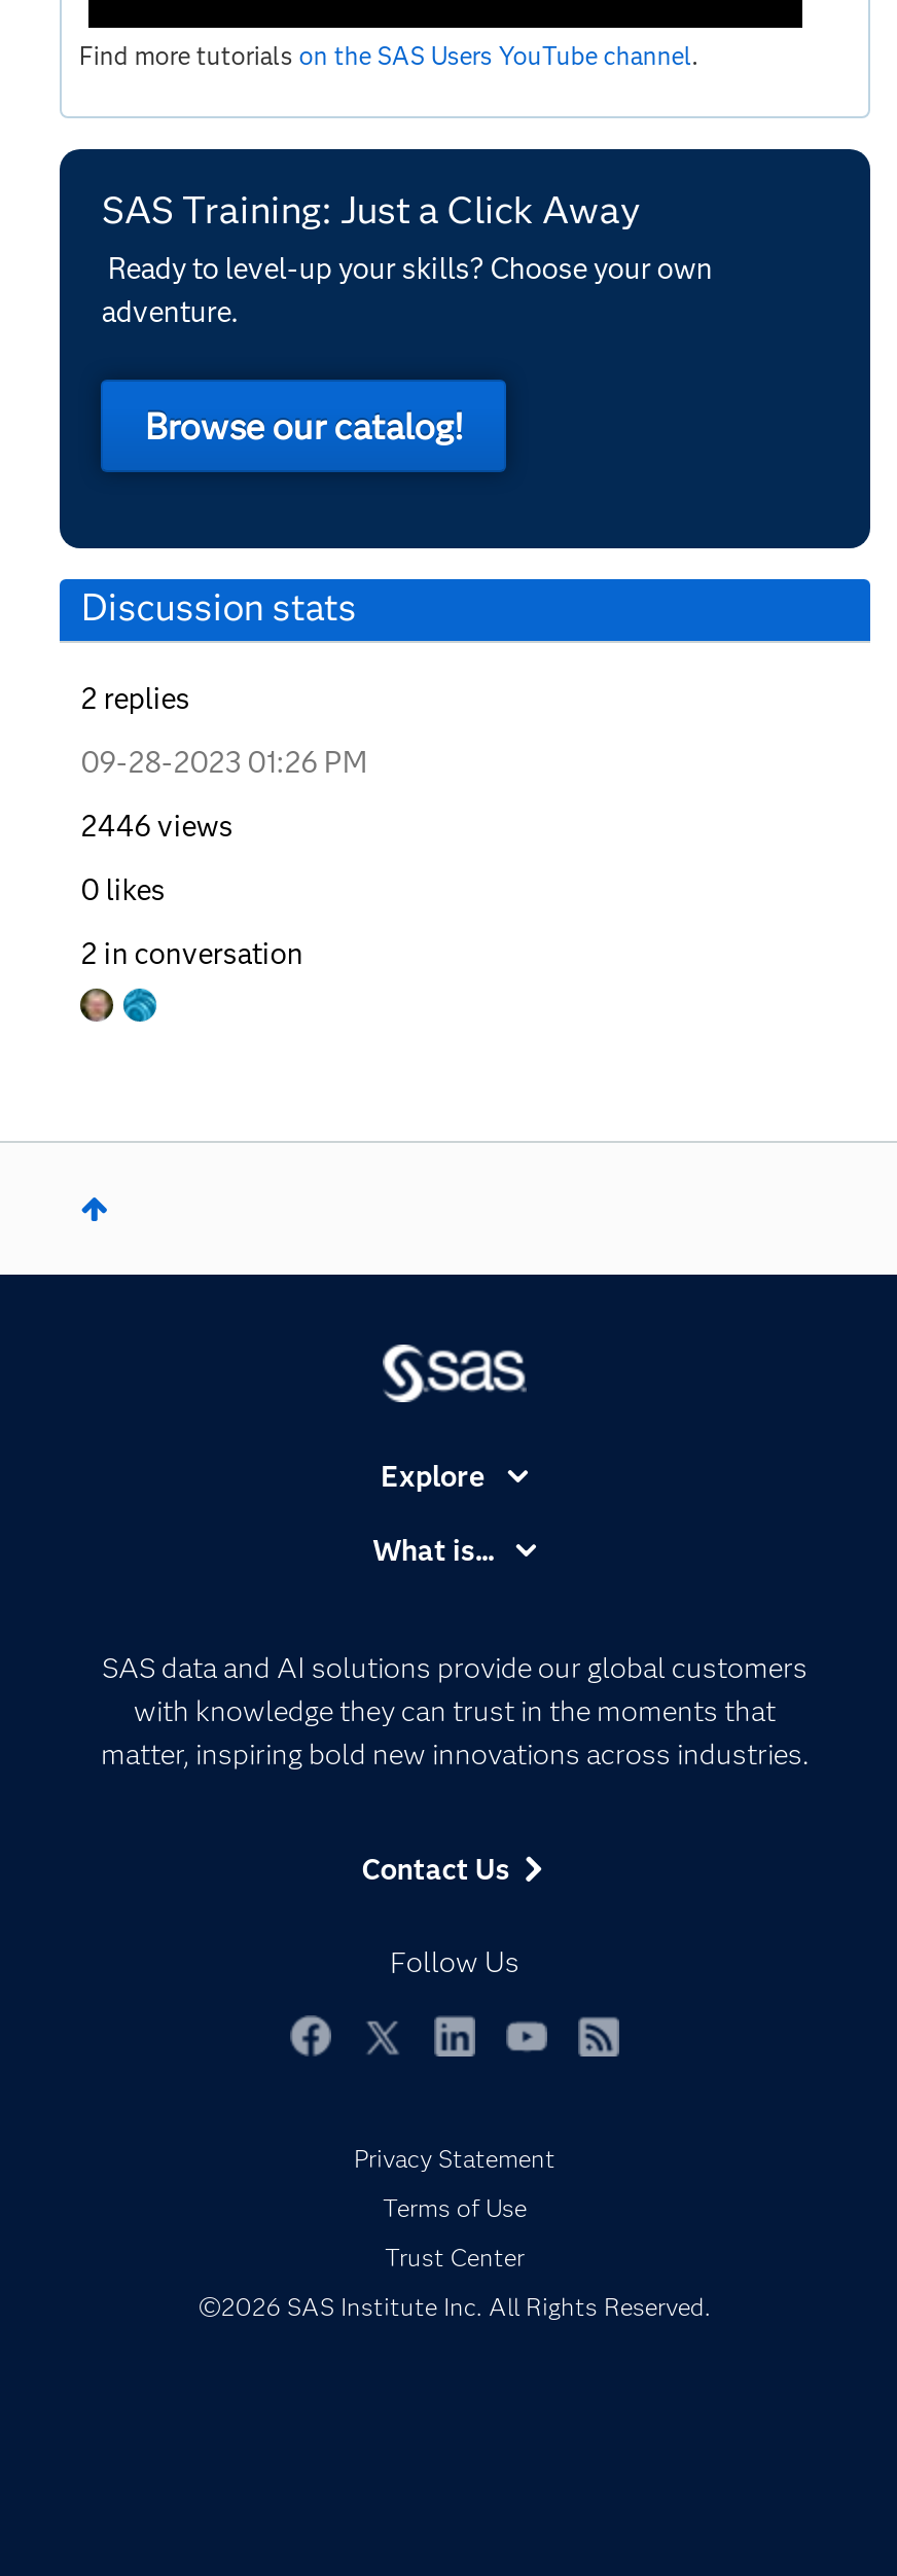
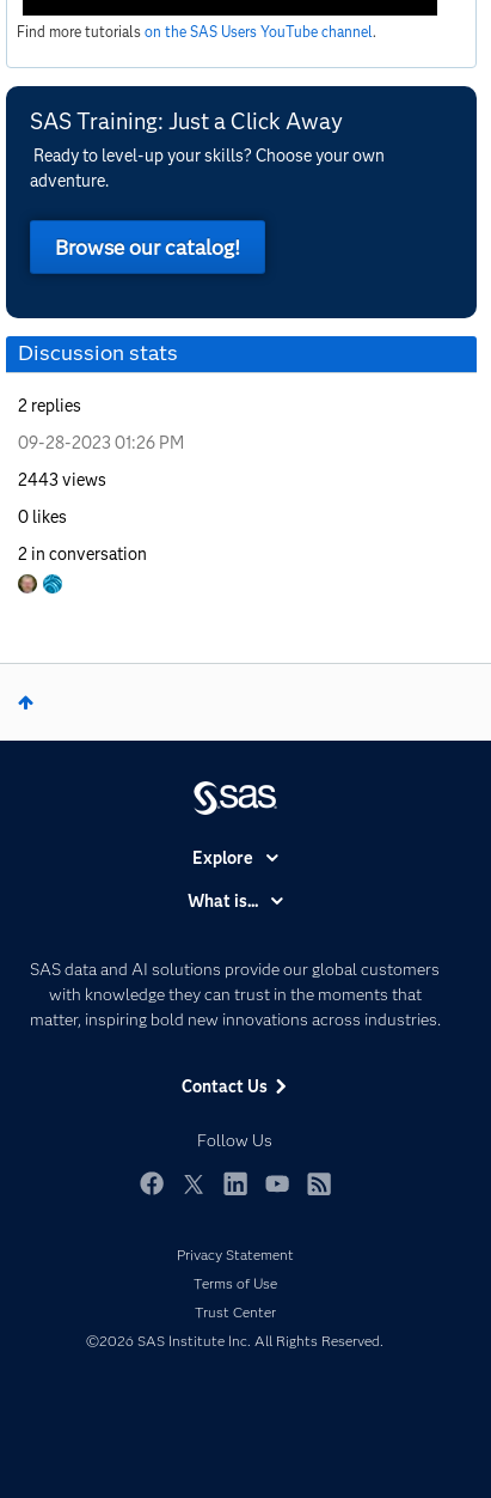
- 2446 views
+ 2443 views
